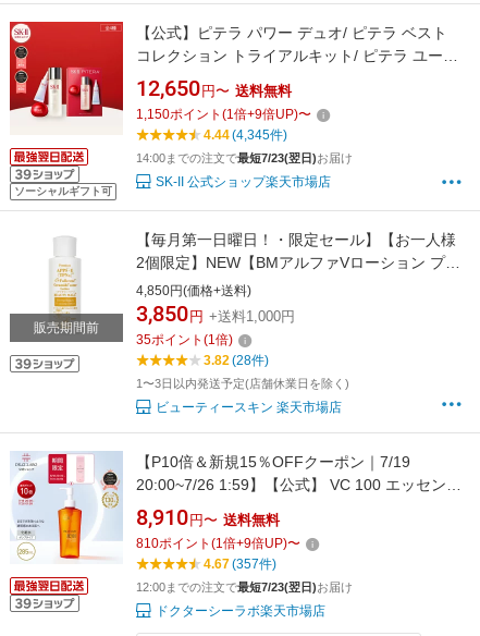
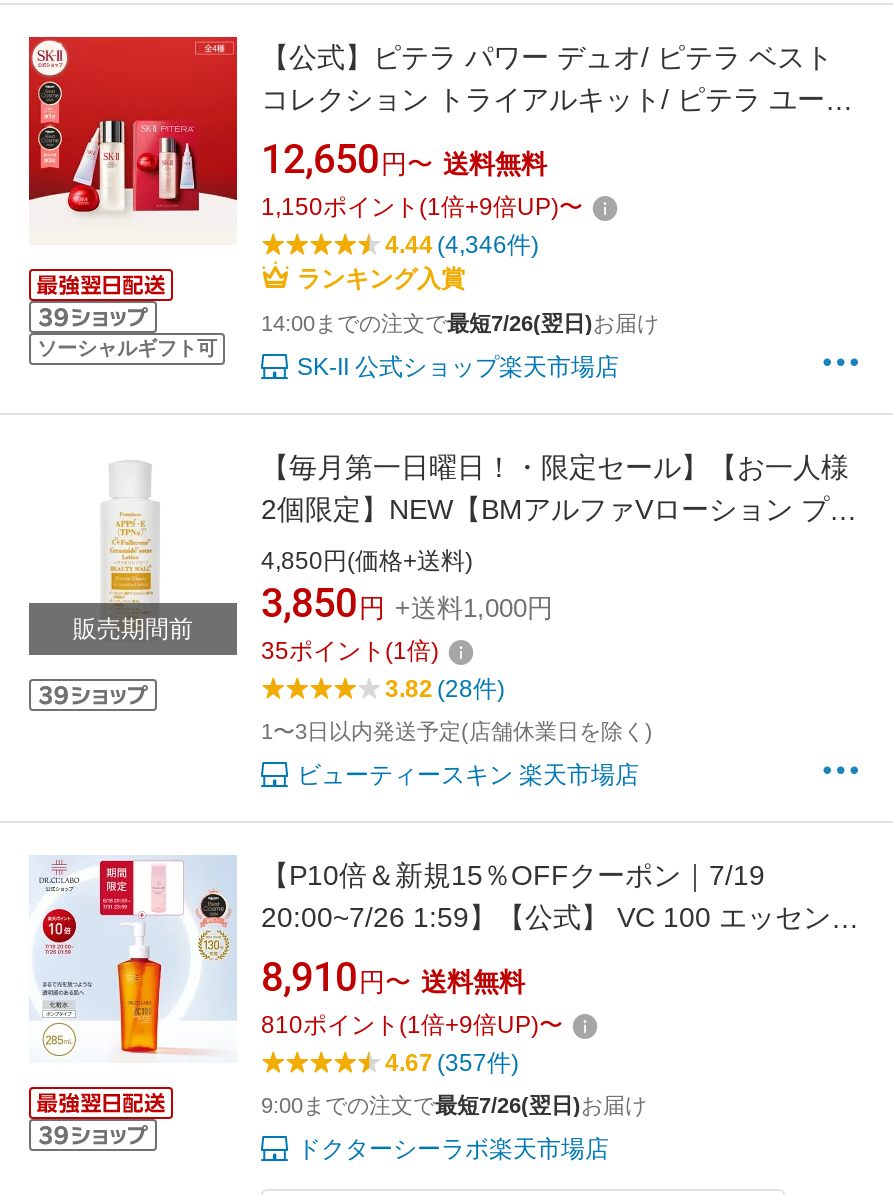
- 4.44 (4,345件)
+ 4.44 (4,346件)
+ ランキング入賞

- 14:00までの注文で最短7/23(翌日)お届け
+ 14:00までの注文で最短7/26(翌日)お届け

- 12:00までの注文で最短7/23(翌日)お届け
+ 9:00までの注文で最短7/26(翌日)お届け
